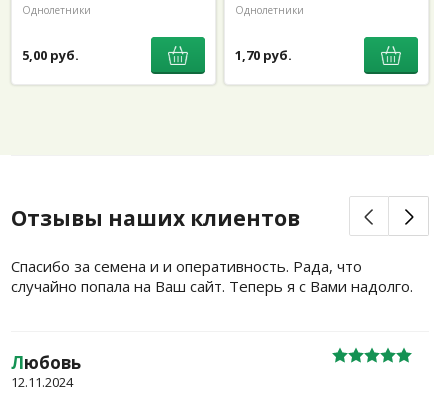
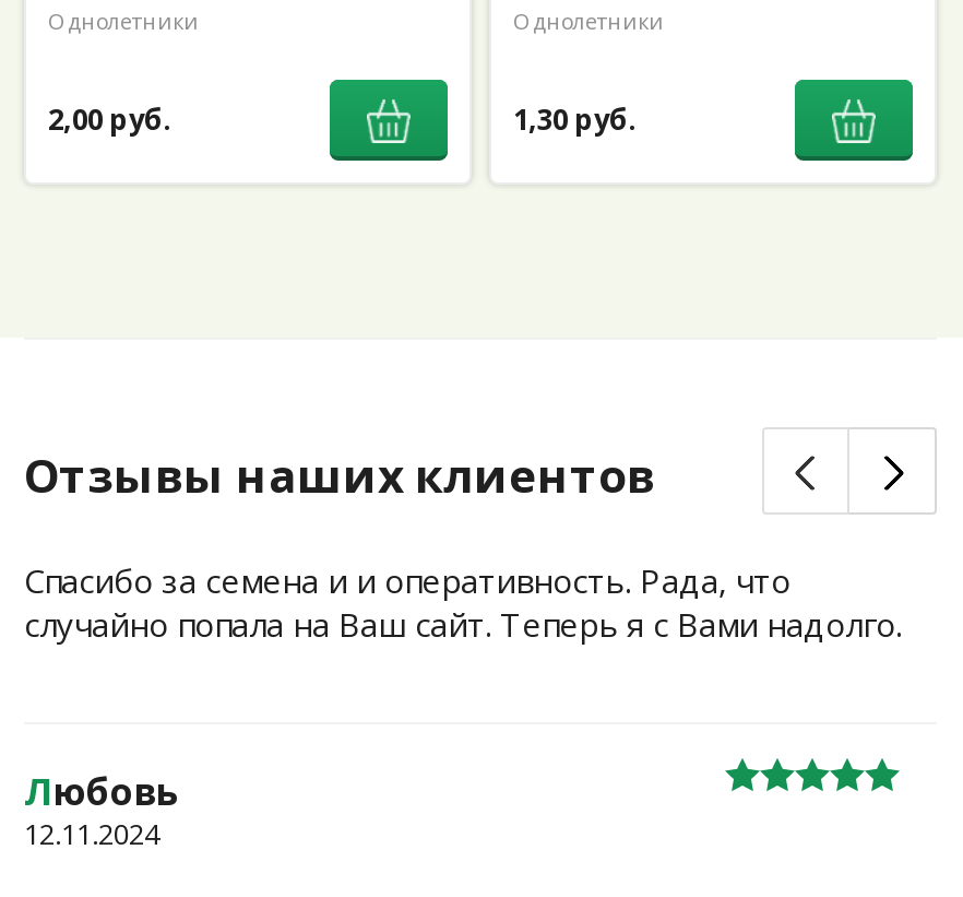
- 5,00 руб.
+ 2,00 руб.

- 1,70 руб.
+ 1,30 руб.
